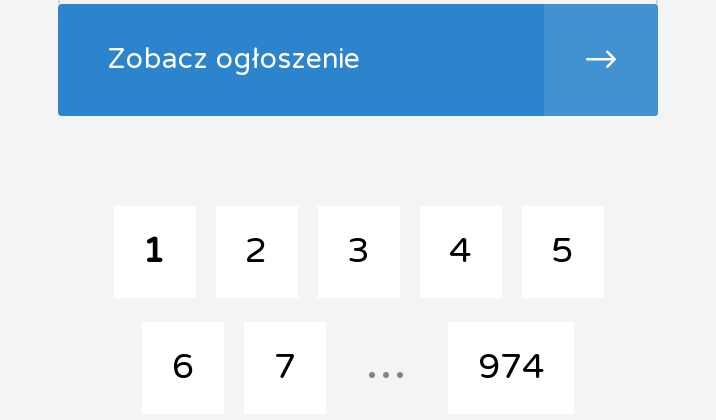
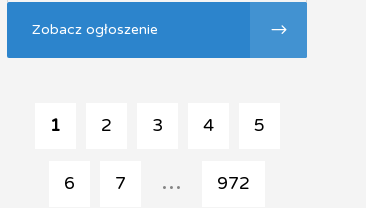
- 974
+ 972
